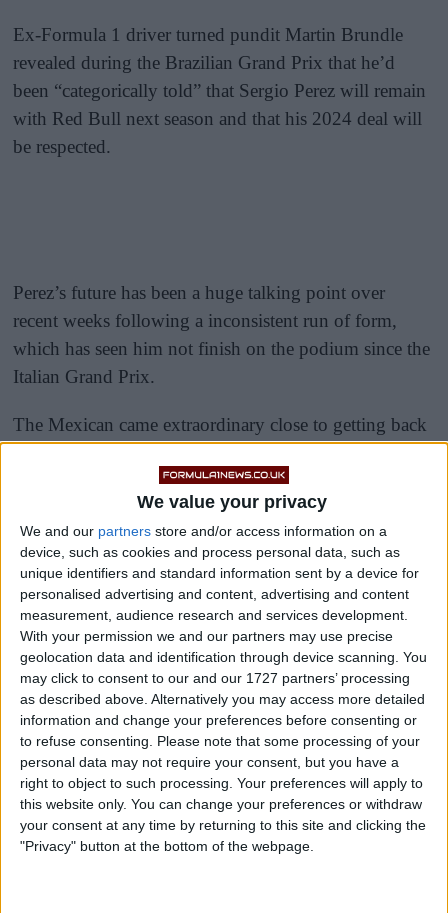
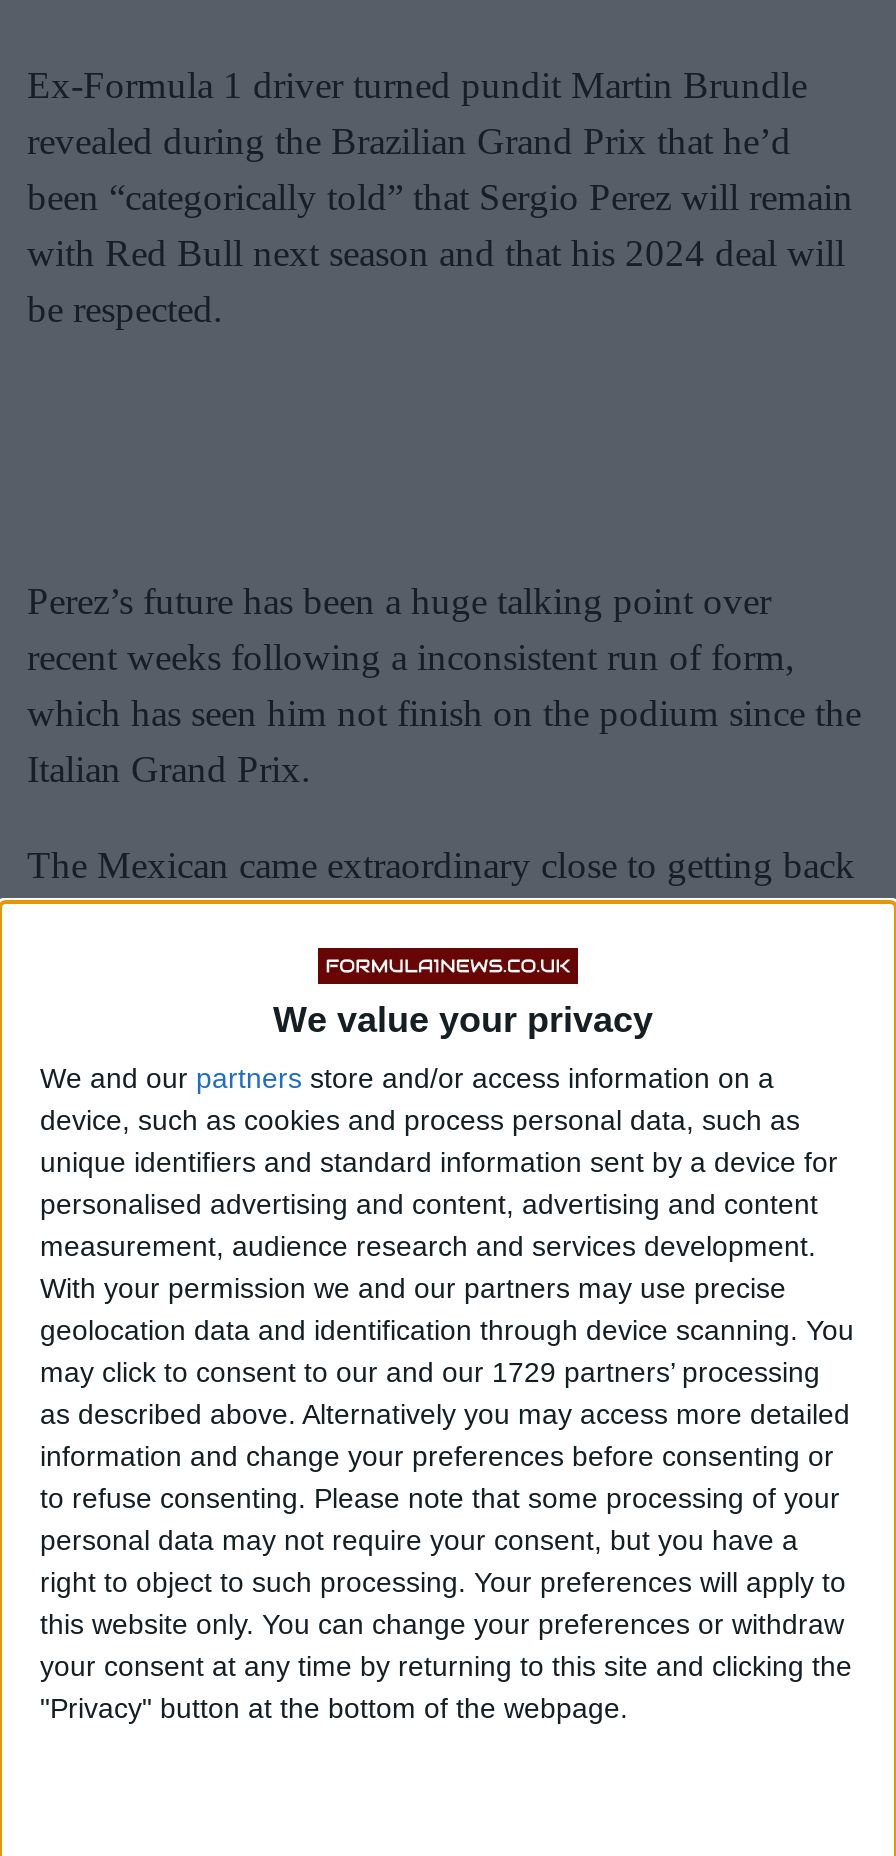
- may click to consent to our and our 1727 partners’ processing
+ may click to consent to our and our 1729 partners’ processing
